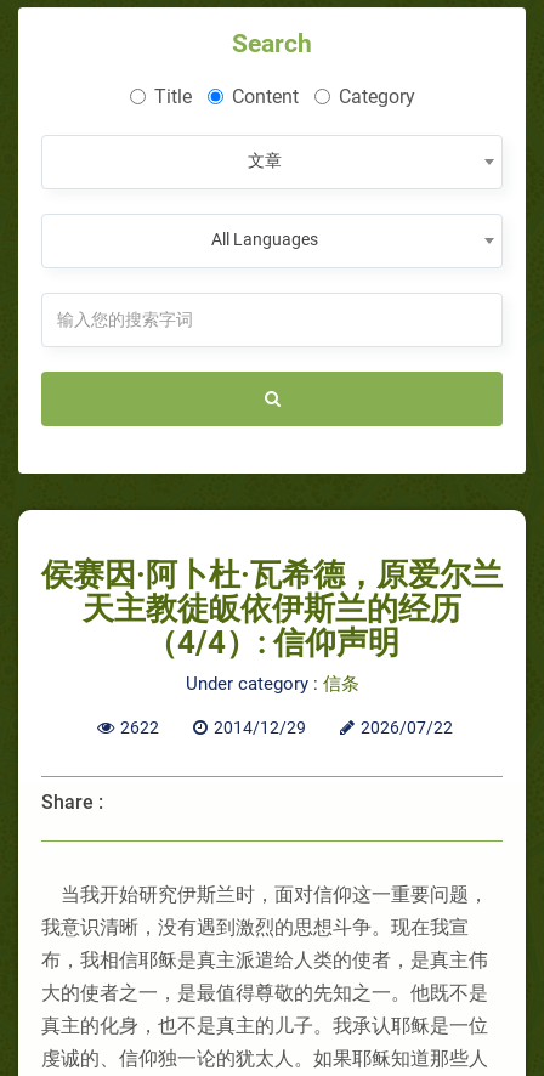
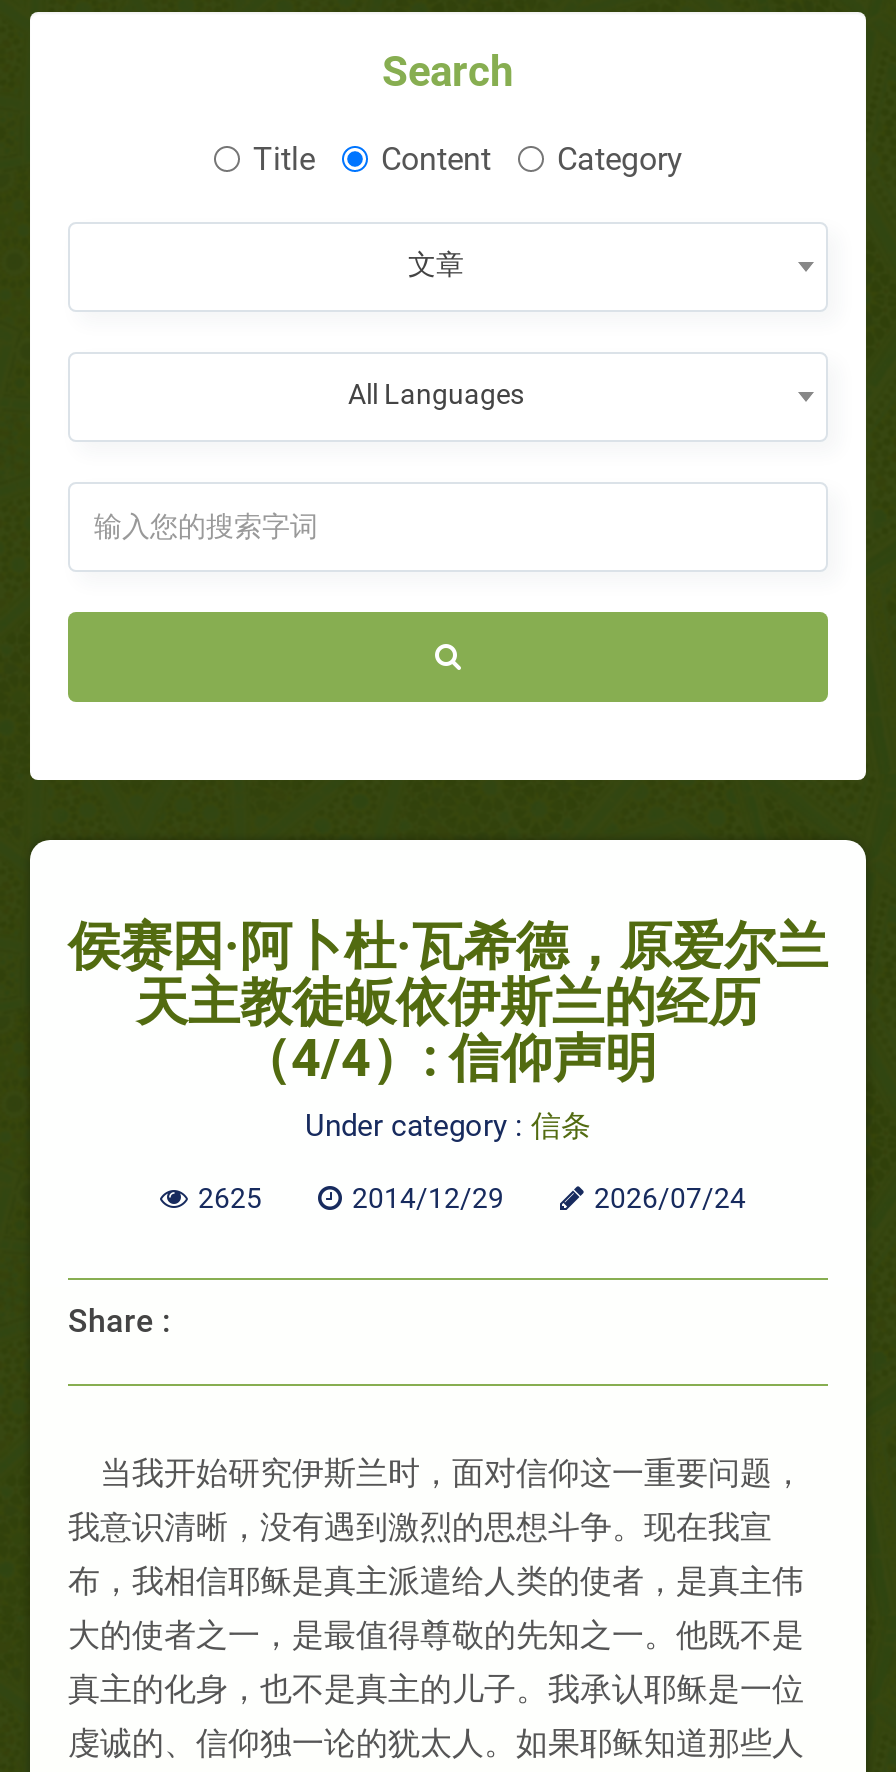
- 2622
+ 2625

- 2026/07/22
+ 2026/07/24
